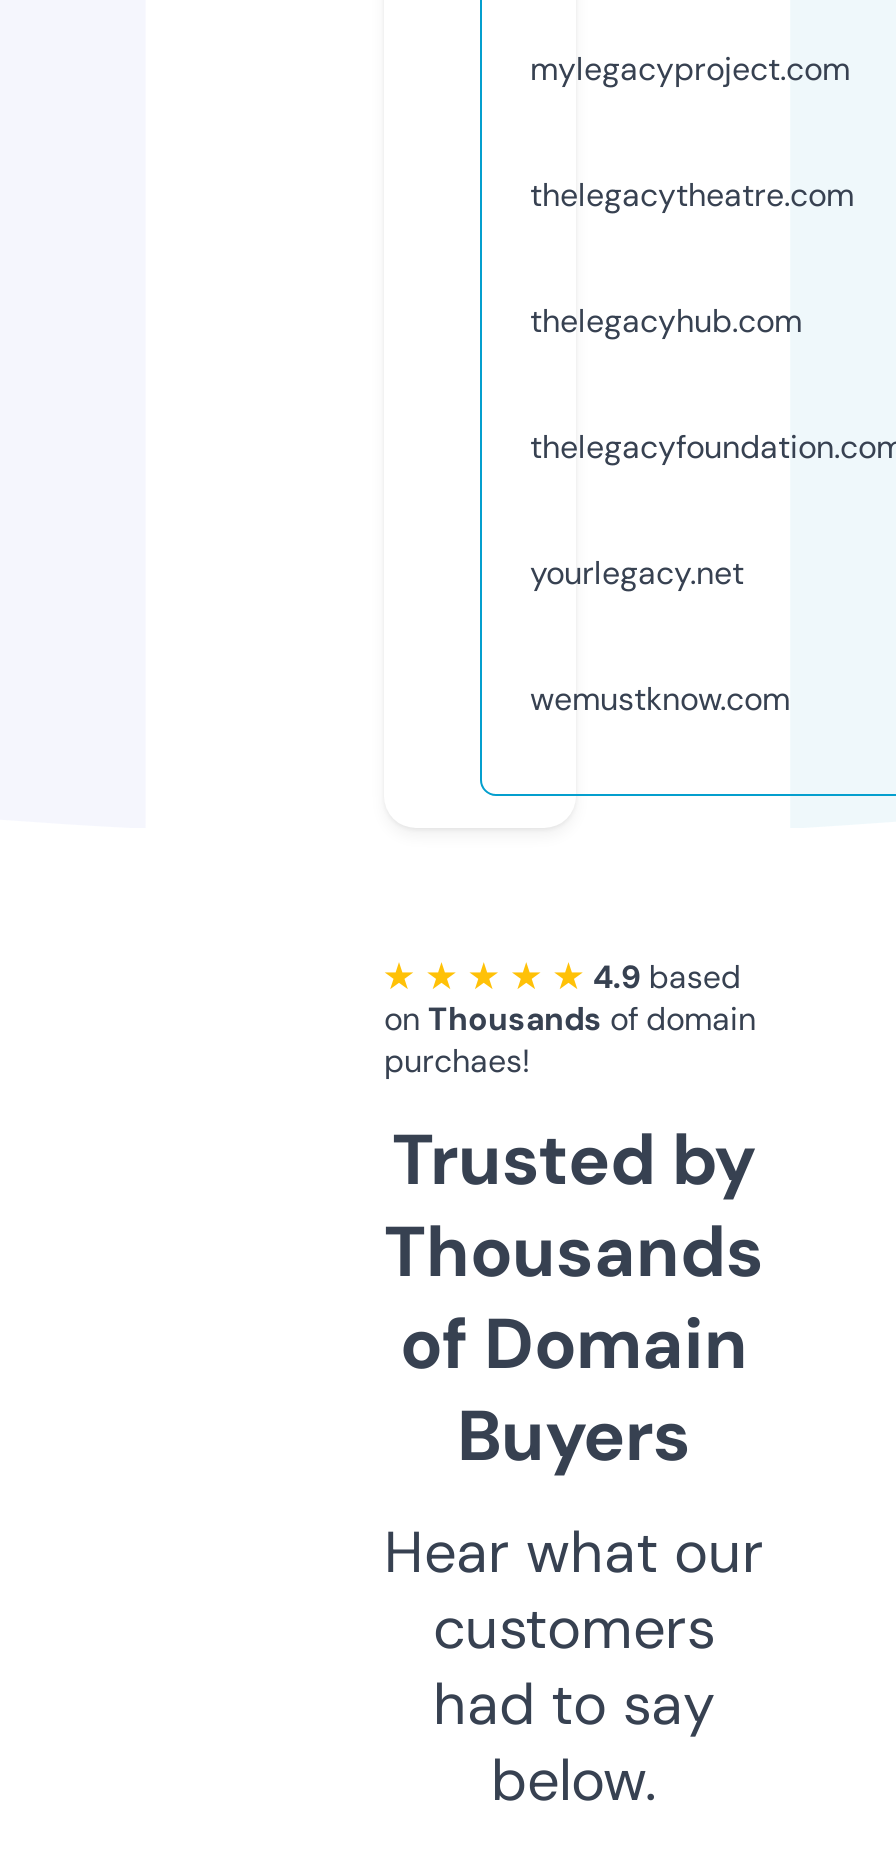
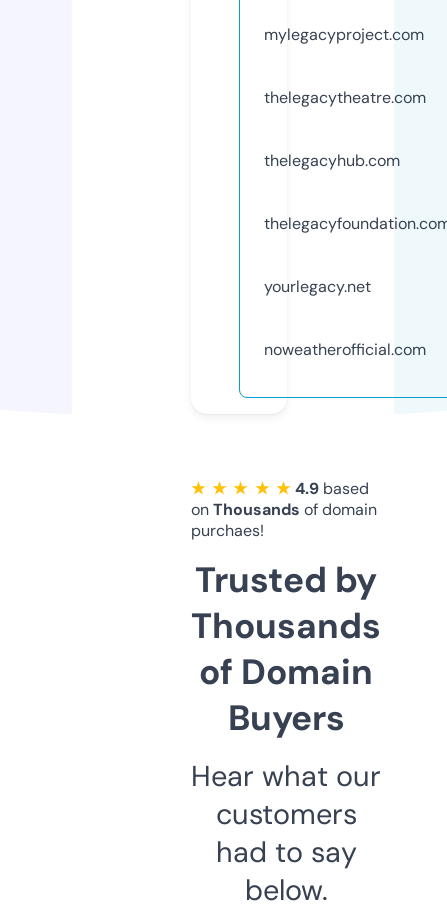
- wemustknow.com
+ noweatherofficial.com
